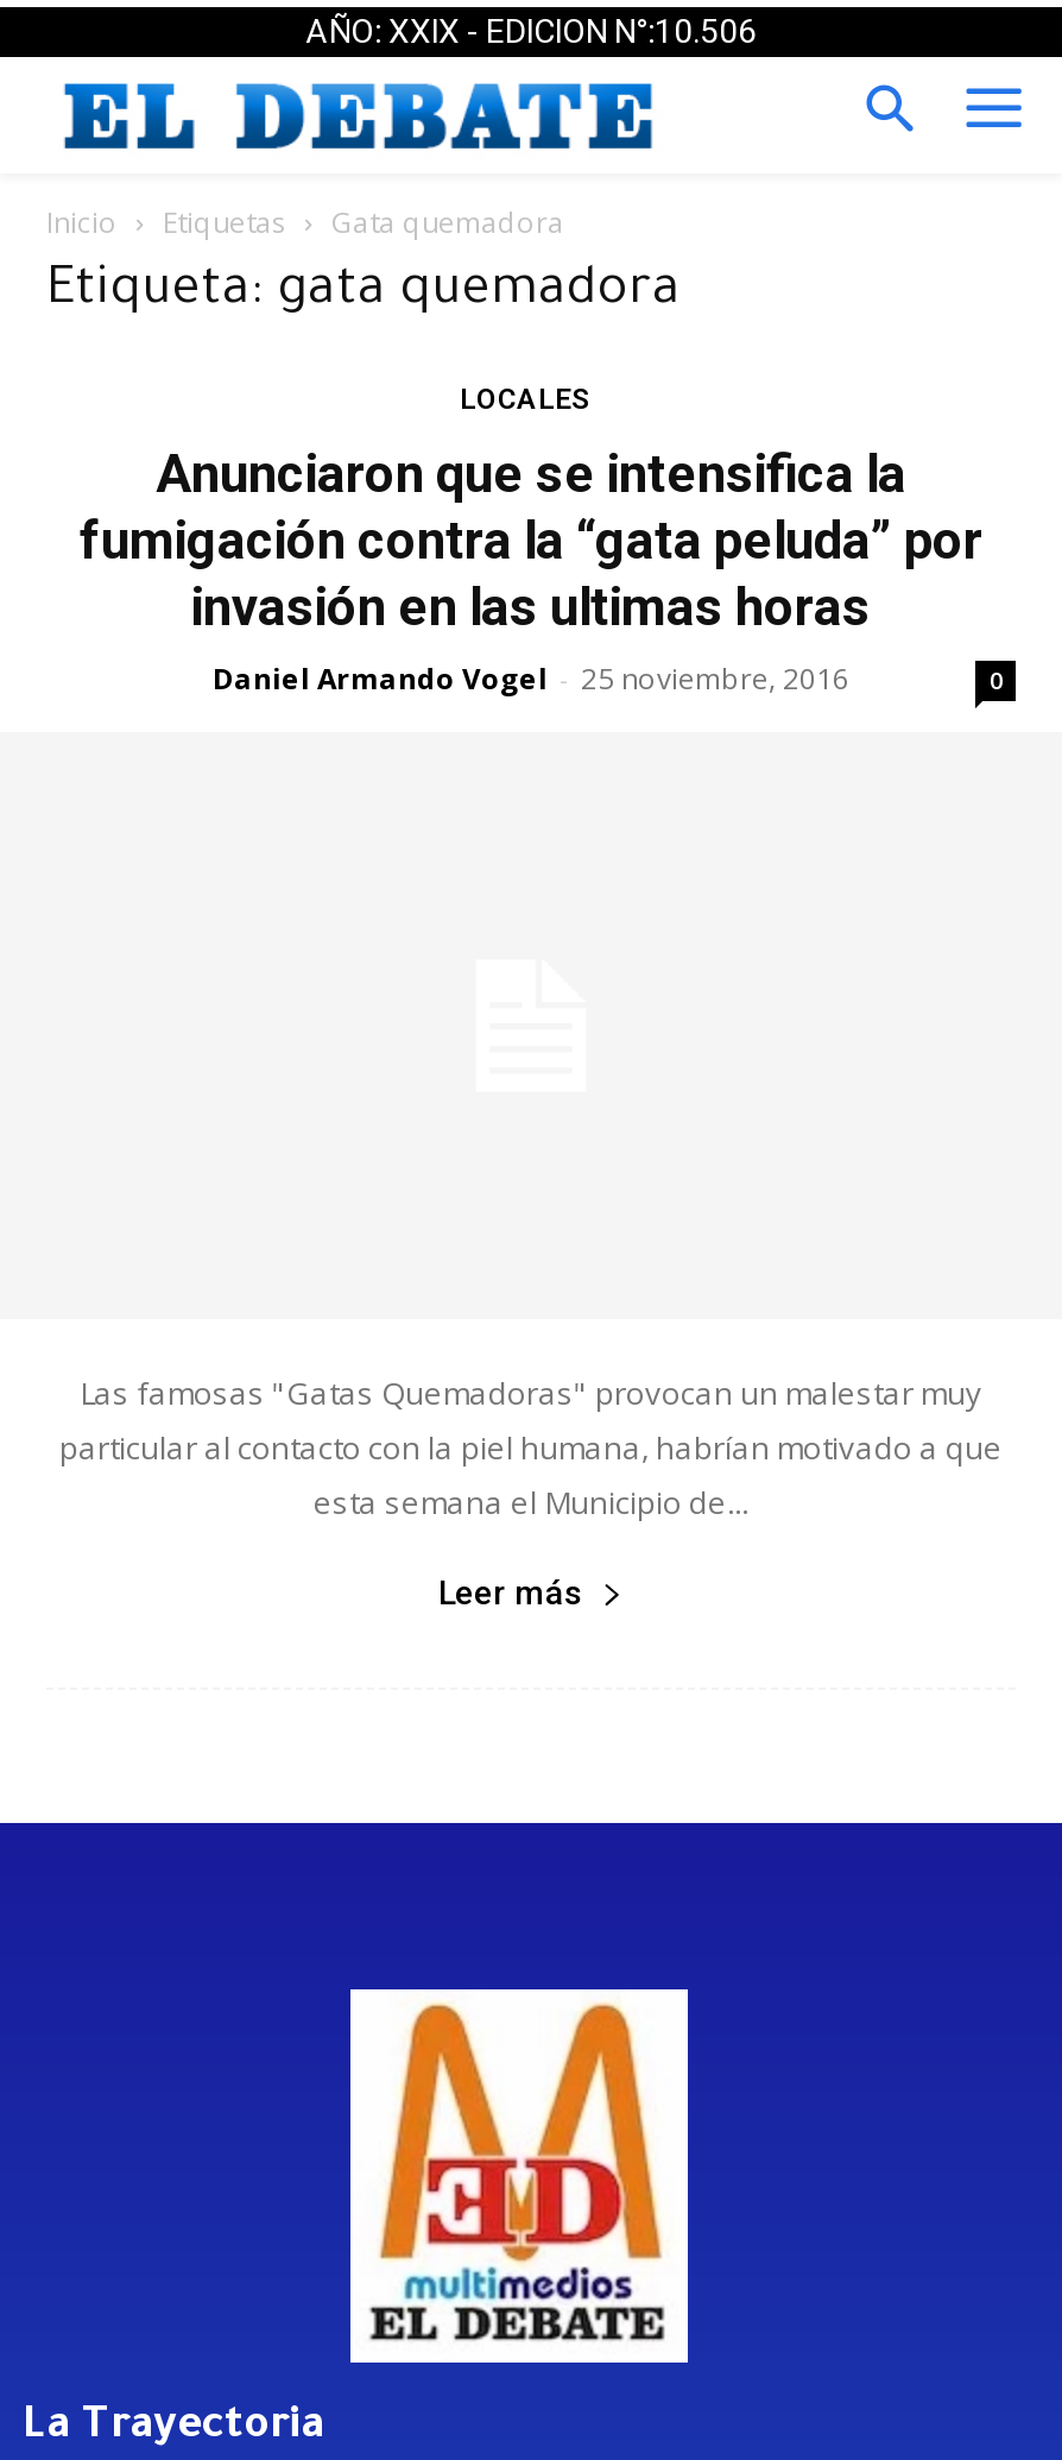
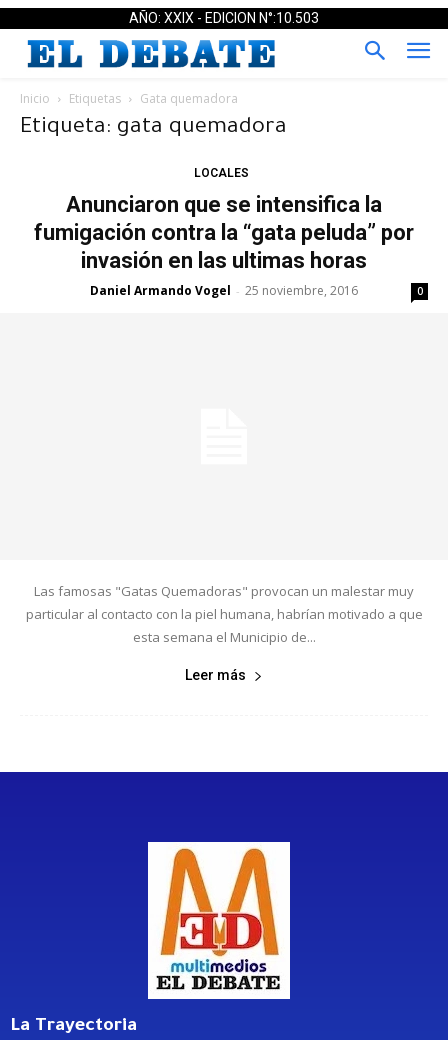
- AÑO: XXIX - EDICION N°:10.506
+ AÑO: XXIX - EDICION N°:10.503
